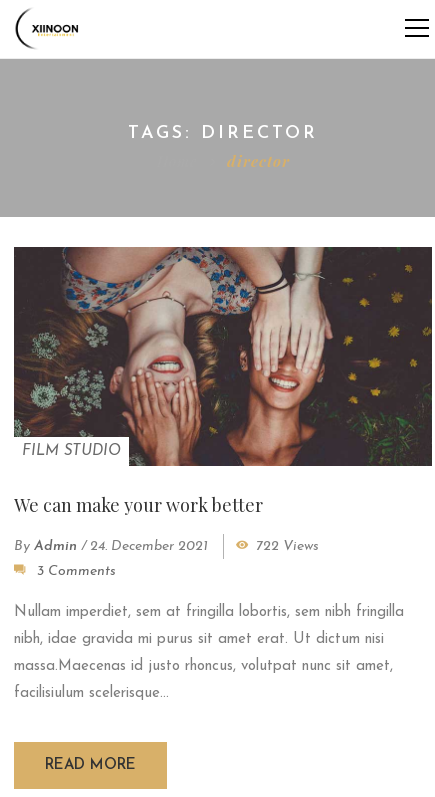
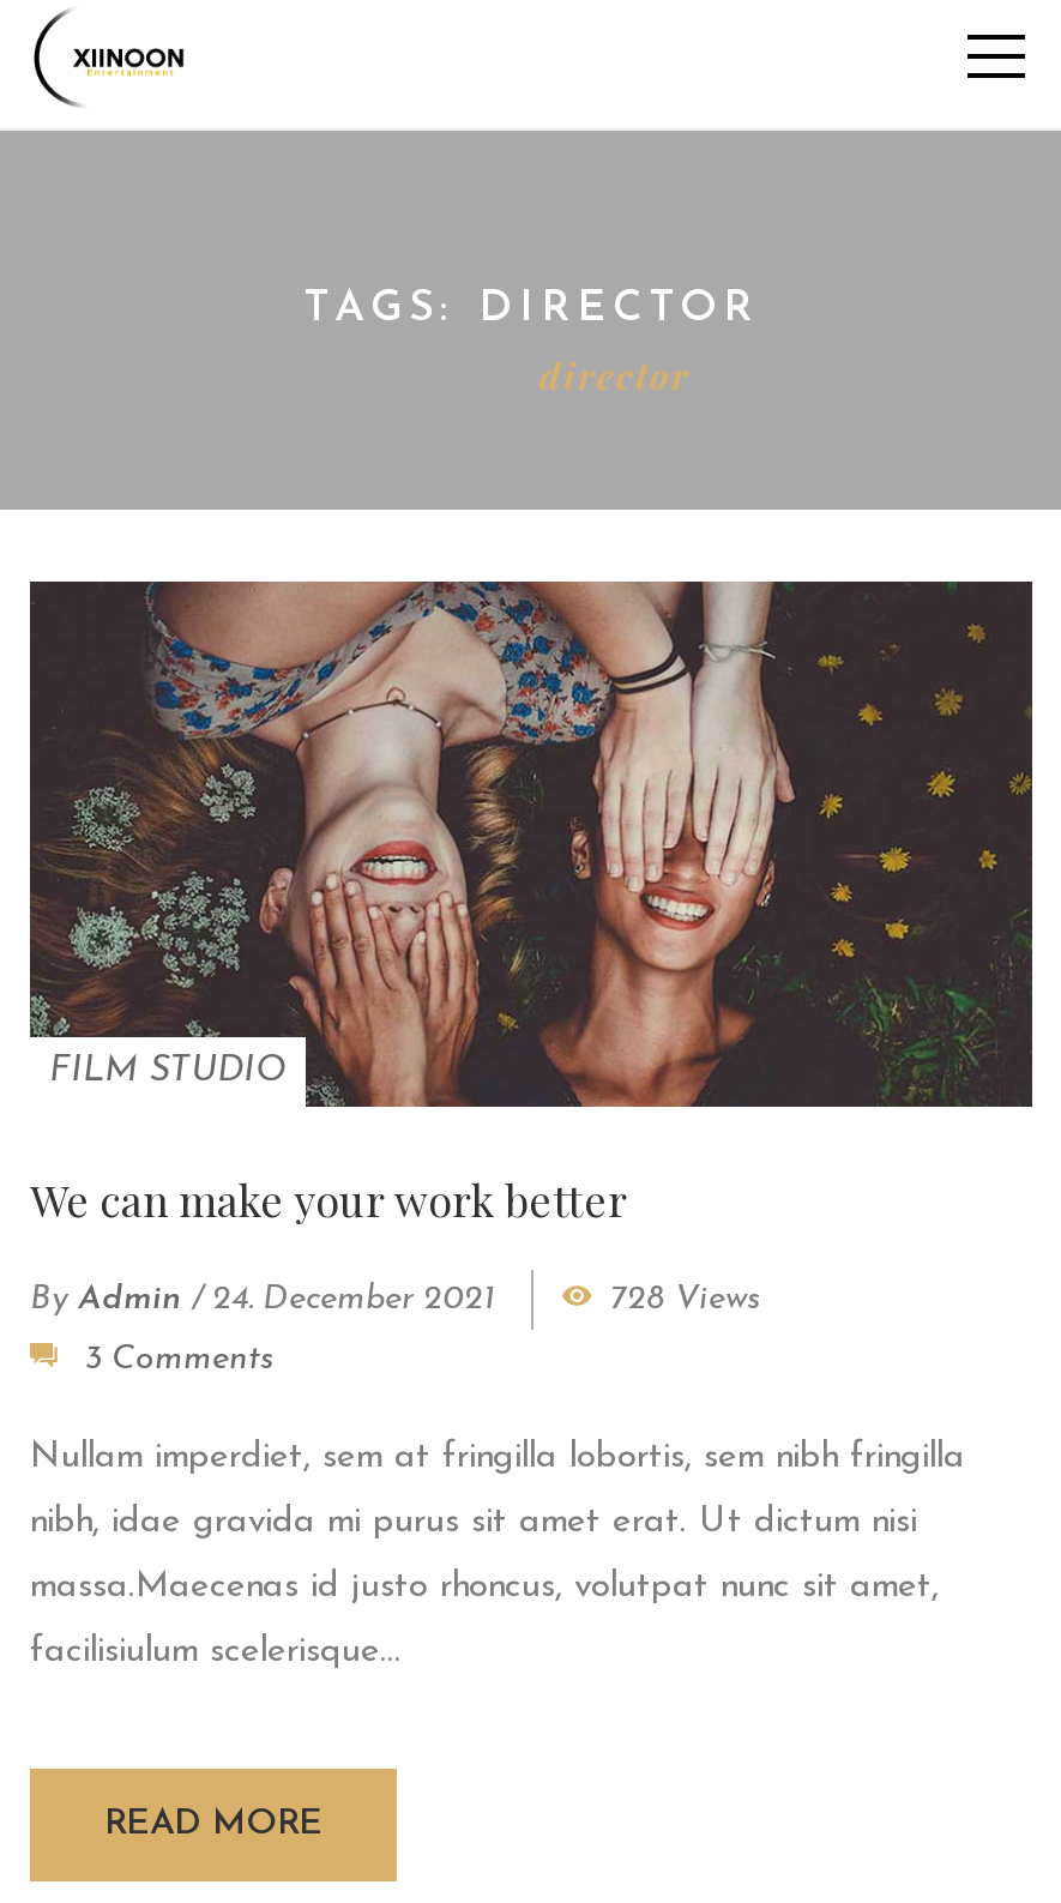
- 722 Views
+ 728 Views
